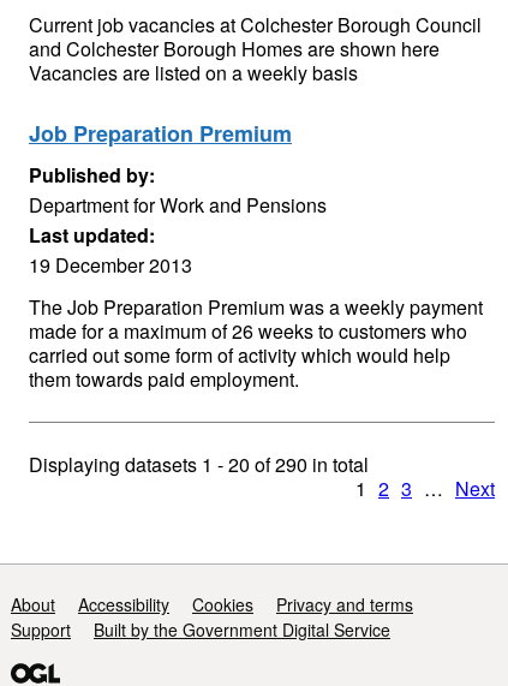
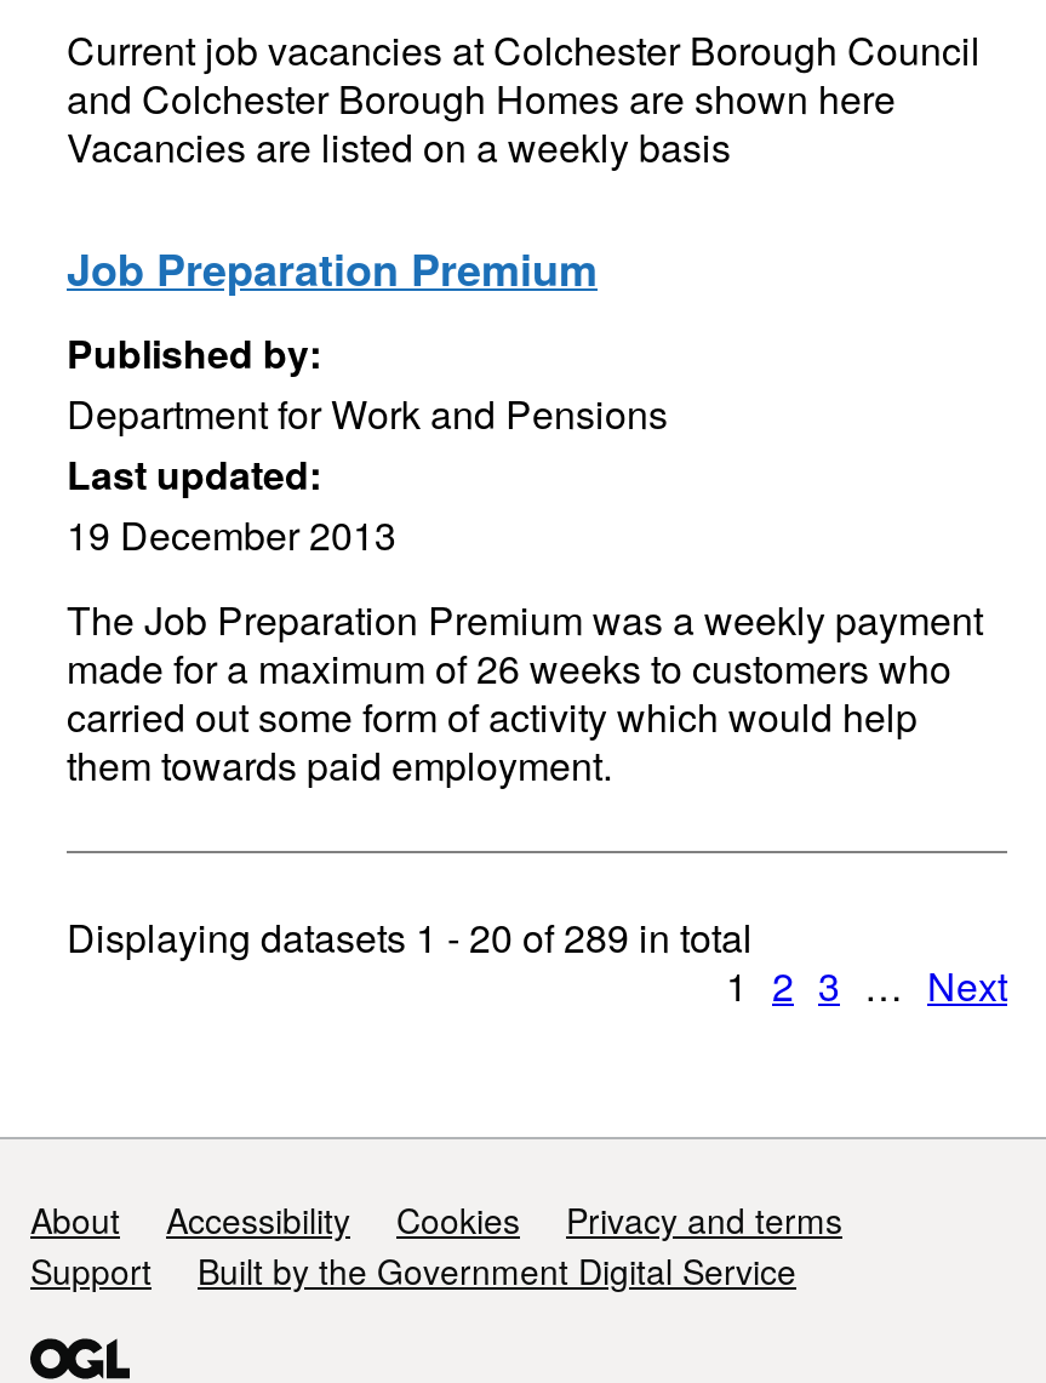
- Displaying datasets 1 - 20 of 290 in total
+ Displaying datasets 1 - 20 of 289 in total
